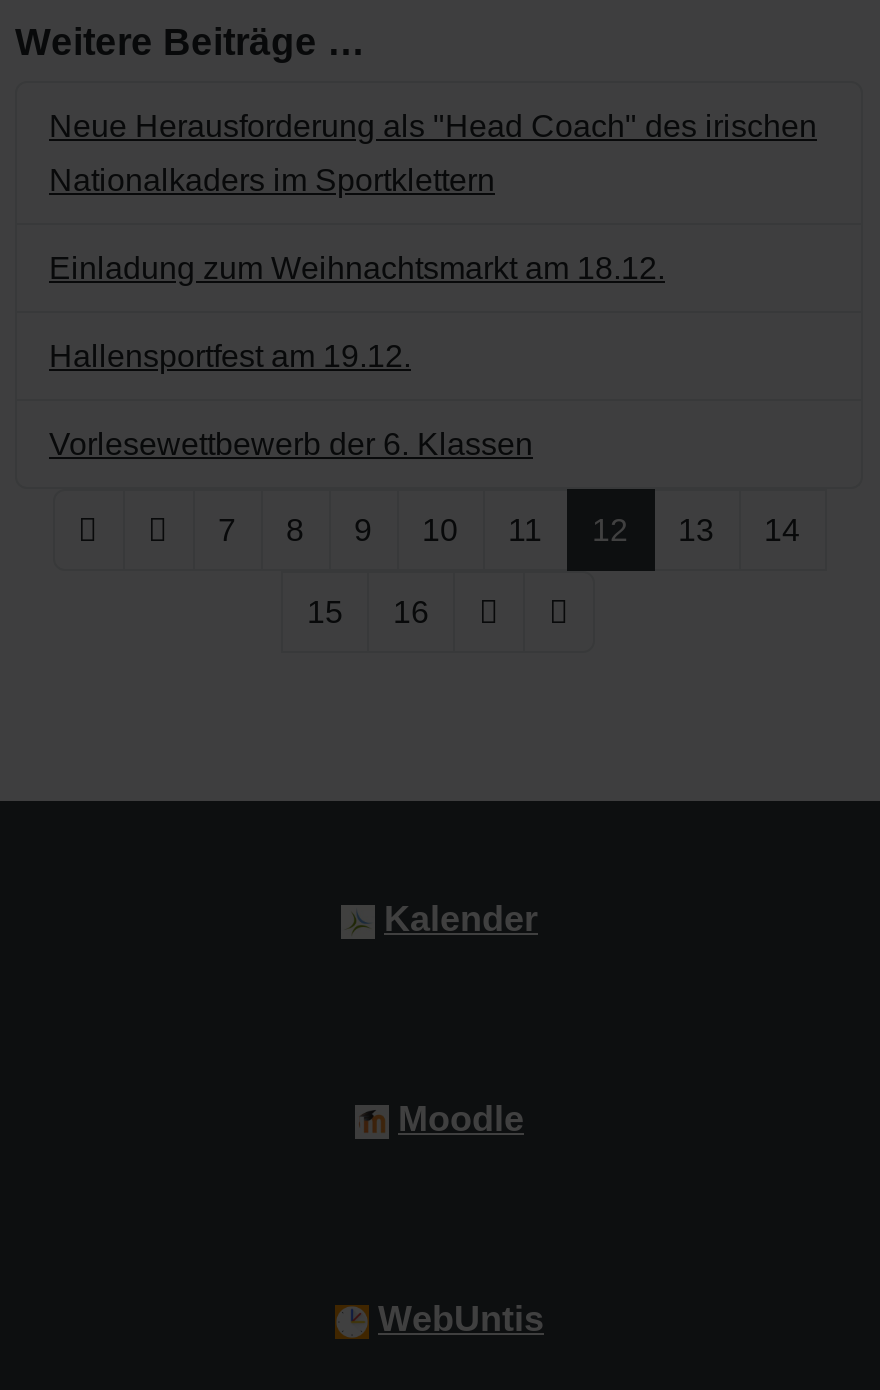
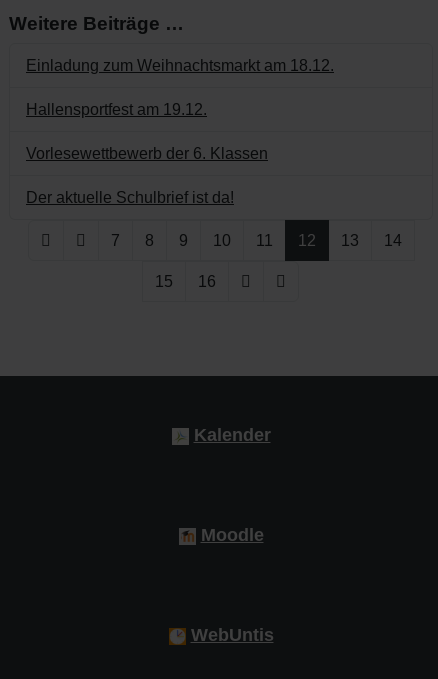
- Neue Herausforderung als "Head Coach" des irischen
- Nationalkaders im Sportklettern

moved up: Einladung zum Weihnachtsmarkt am 18.12. | Hallensportfest am 19.12. | Vorlesewettbewerb der 6. Klassen

+ Der aktuelle Schulbrief ist da!
